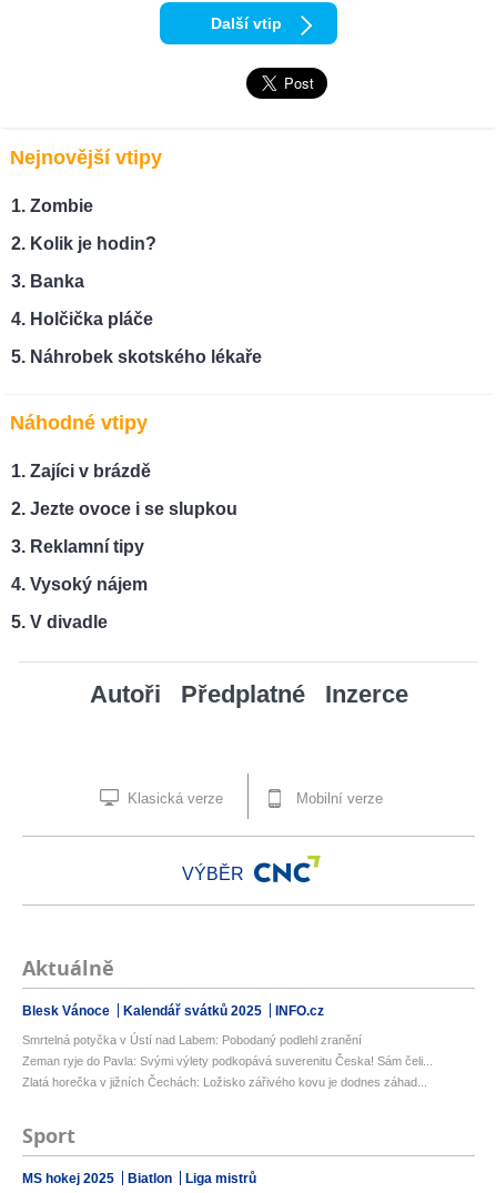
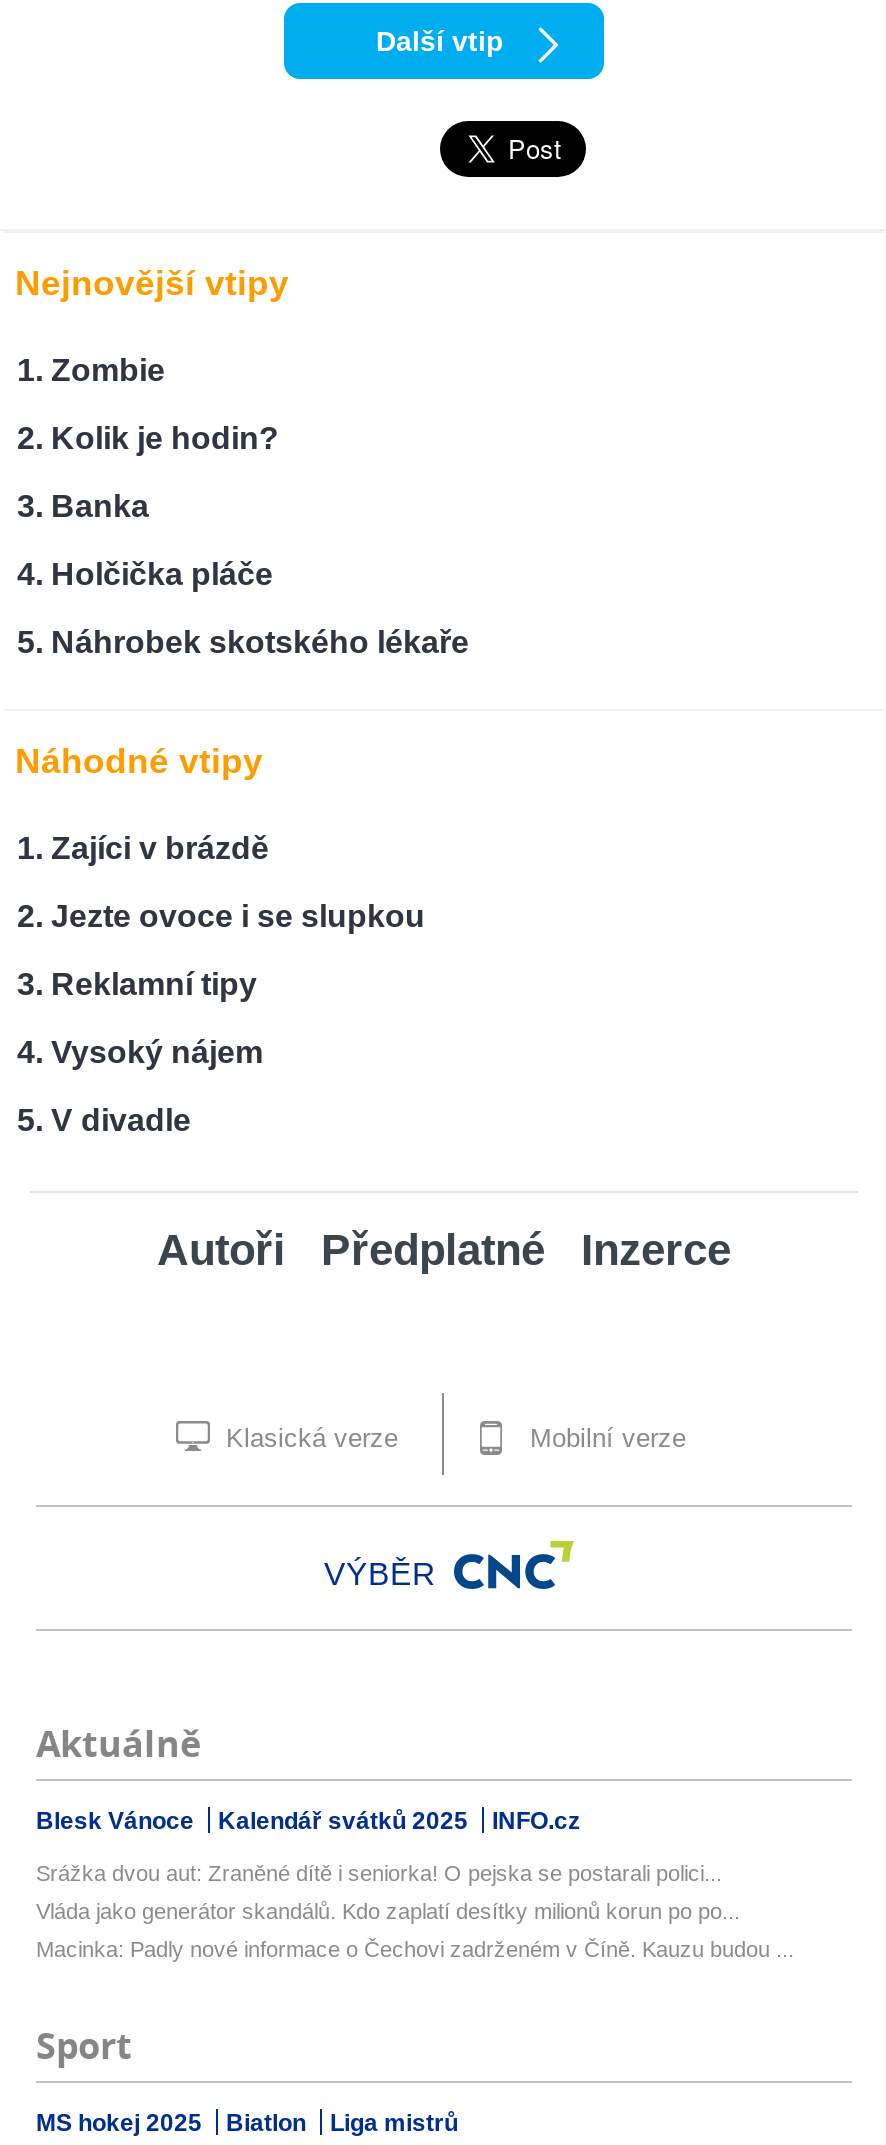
- Smrtelná potyčka v Ústí nad Labem: Pobodaný podlehl zranění
+ Srážka dvou aut: Zraněné dítě i seniorka! O pejska se postarali polici...

- Zeman ryje do Pavla: Svými výlety podkopává suverenitu Česka! Sám čeli...
+ Vláda jako generátor skandálů. Kdo zaplatí desítky milionů korun po po...

- Zlatá horečka v jižních Čechách: Ložisko zářivého kovu je dodnes záhad...
+ Macinka: Padly nové informace o Čechovi zadrženém v Číně. Kauzu budou ...
